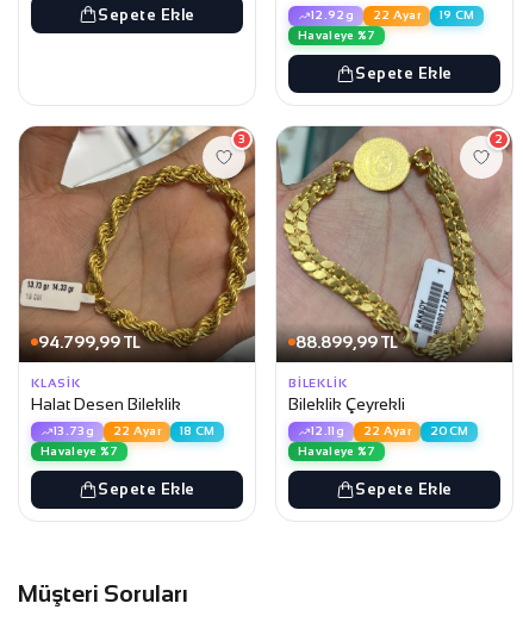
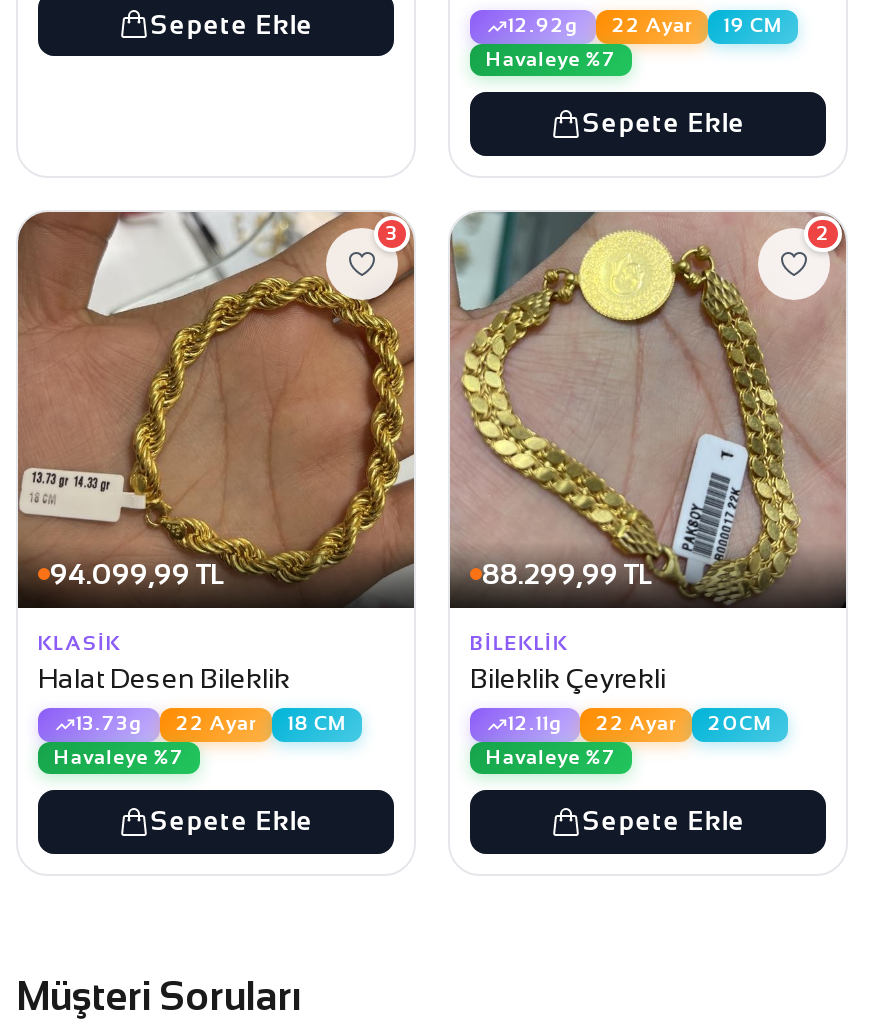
- 94.799,99 TL
+ 94.099,99 TL

- 88.899,99 TL
+ 88.299,99 TL
